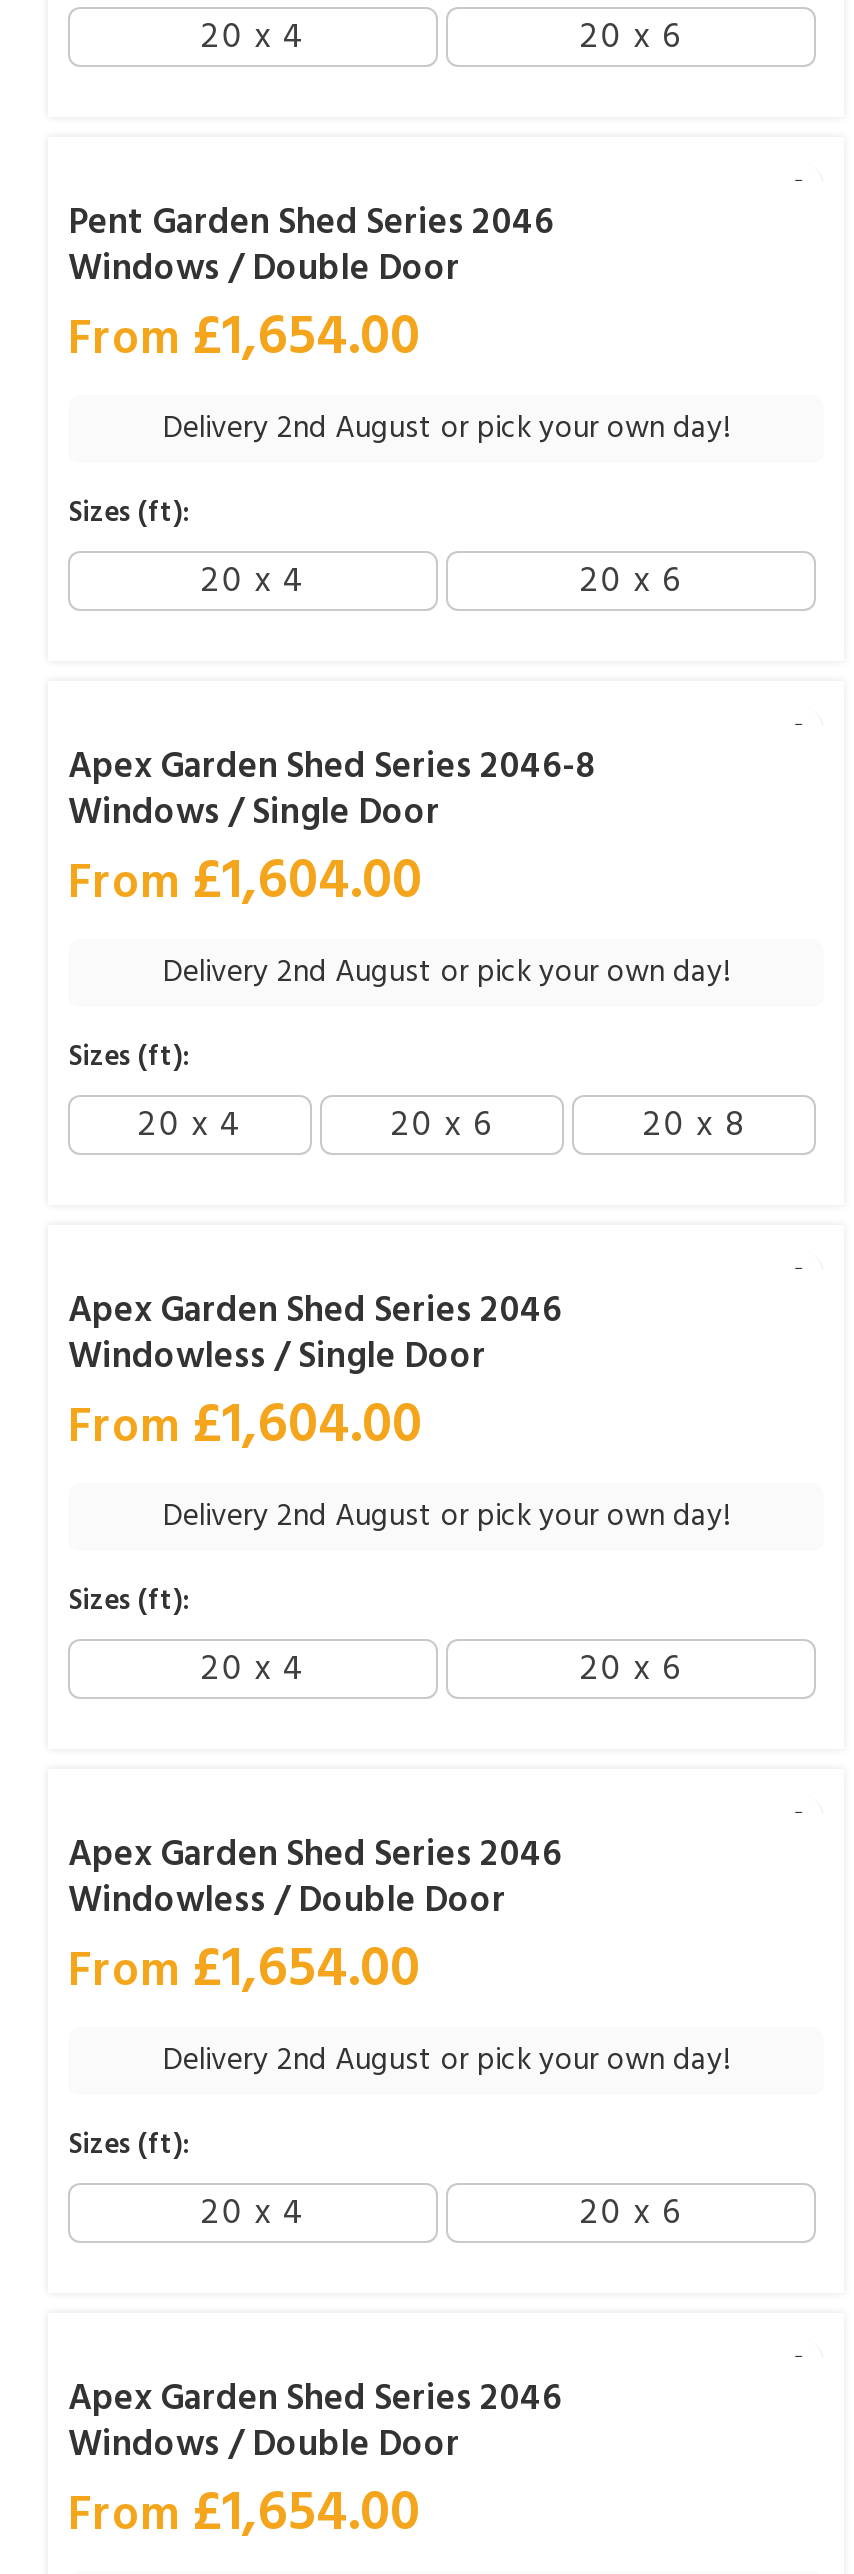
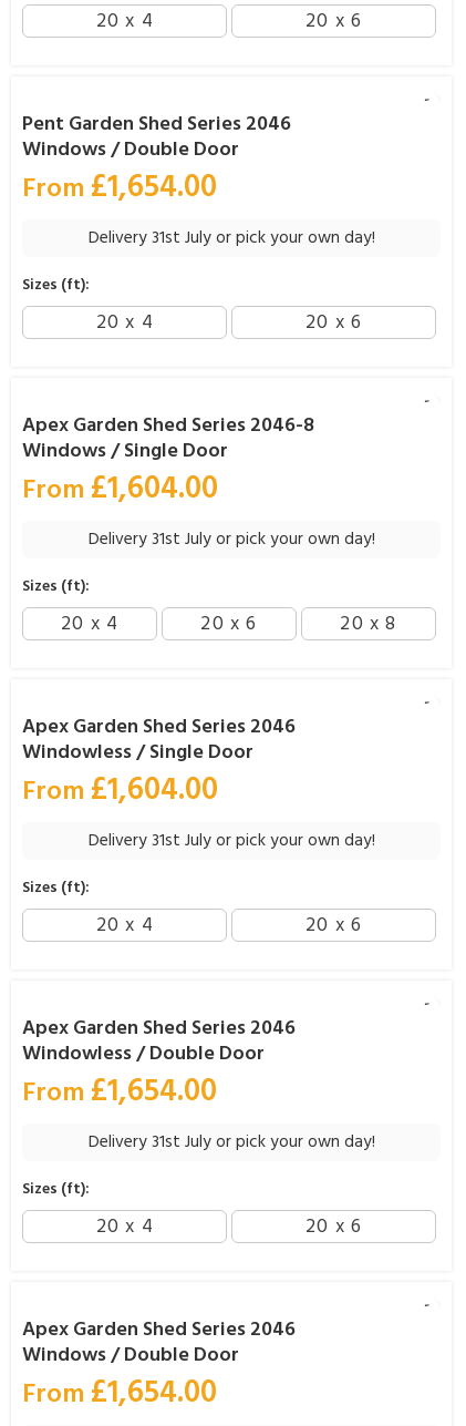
- Delivery 2nd August or pick your own day!
+ Delivery 31st July or pick your own day!

- Delivery 2nd August or pick your own day!
+ Delivery 31st July or pick your own day!

- Delivery 2nd August or pick your own day!
+ Delivery 31st July or pick your own day!

- Delivery 2nd August or pick your own day!
+ Delivery 31st July or pick your own day!
